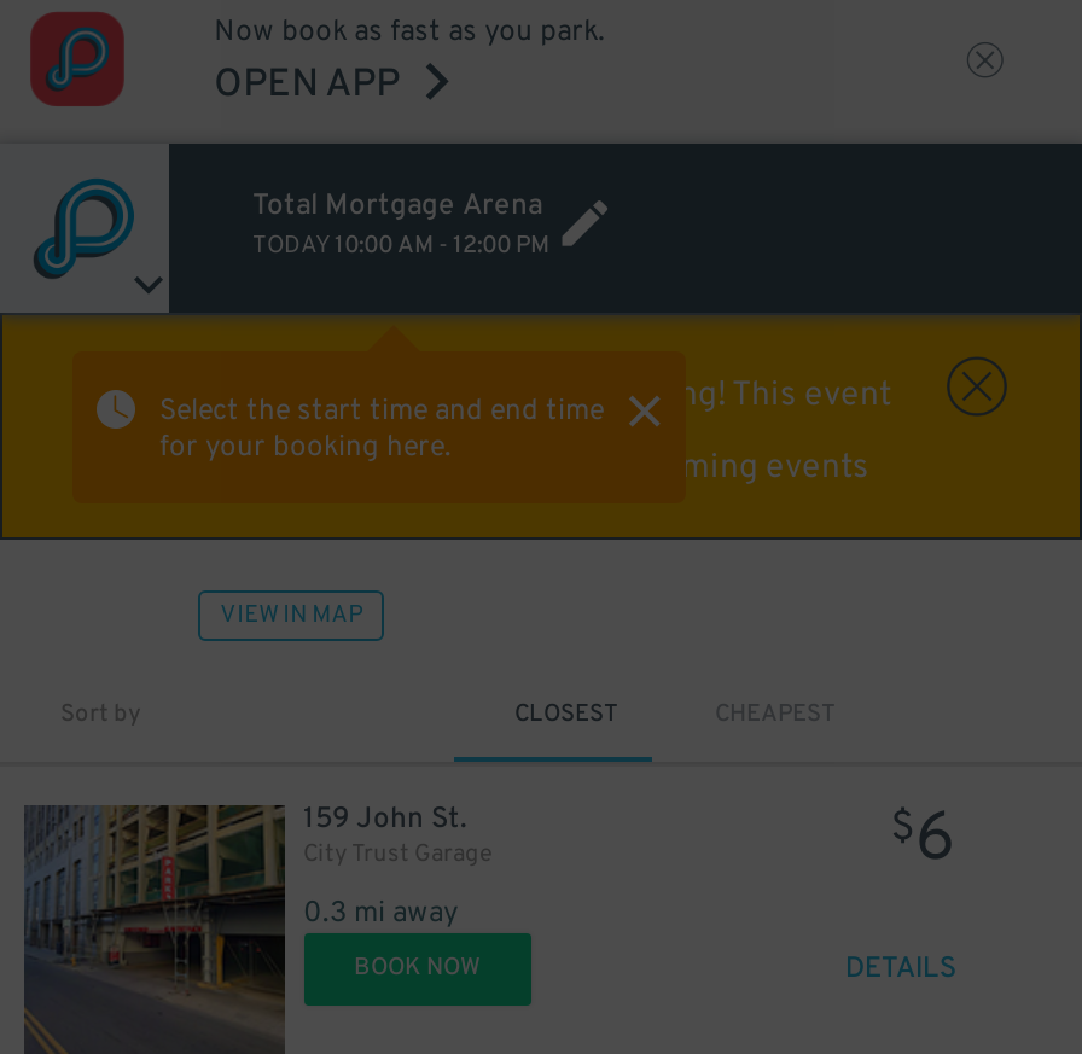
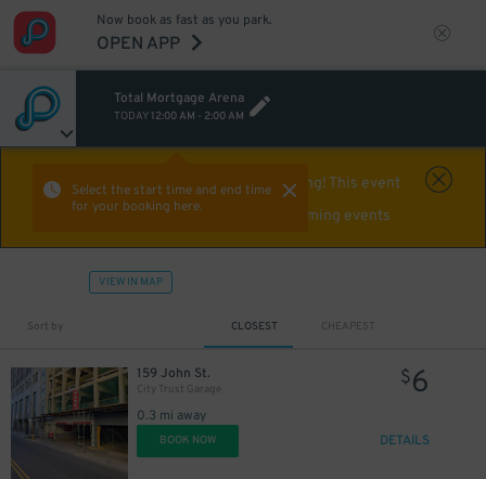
- TODAY 10:00 AM - 12:00 PM
+ TODAY 12:00 AM - 2:00 AM
